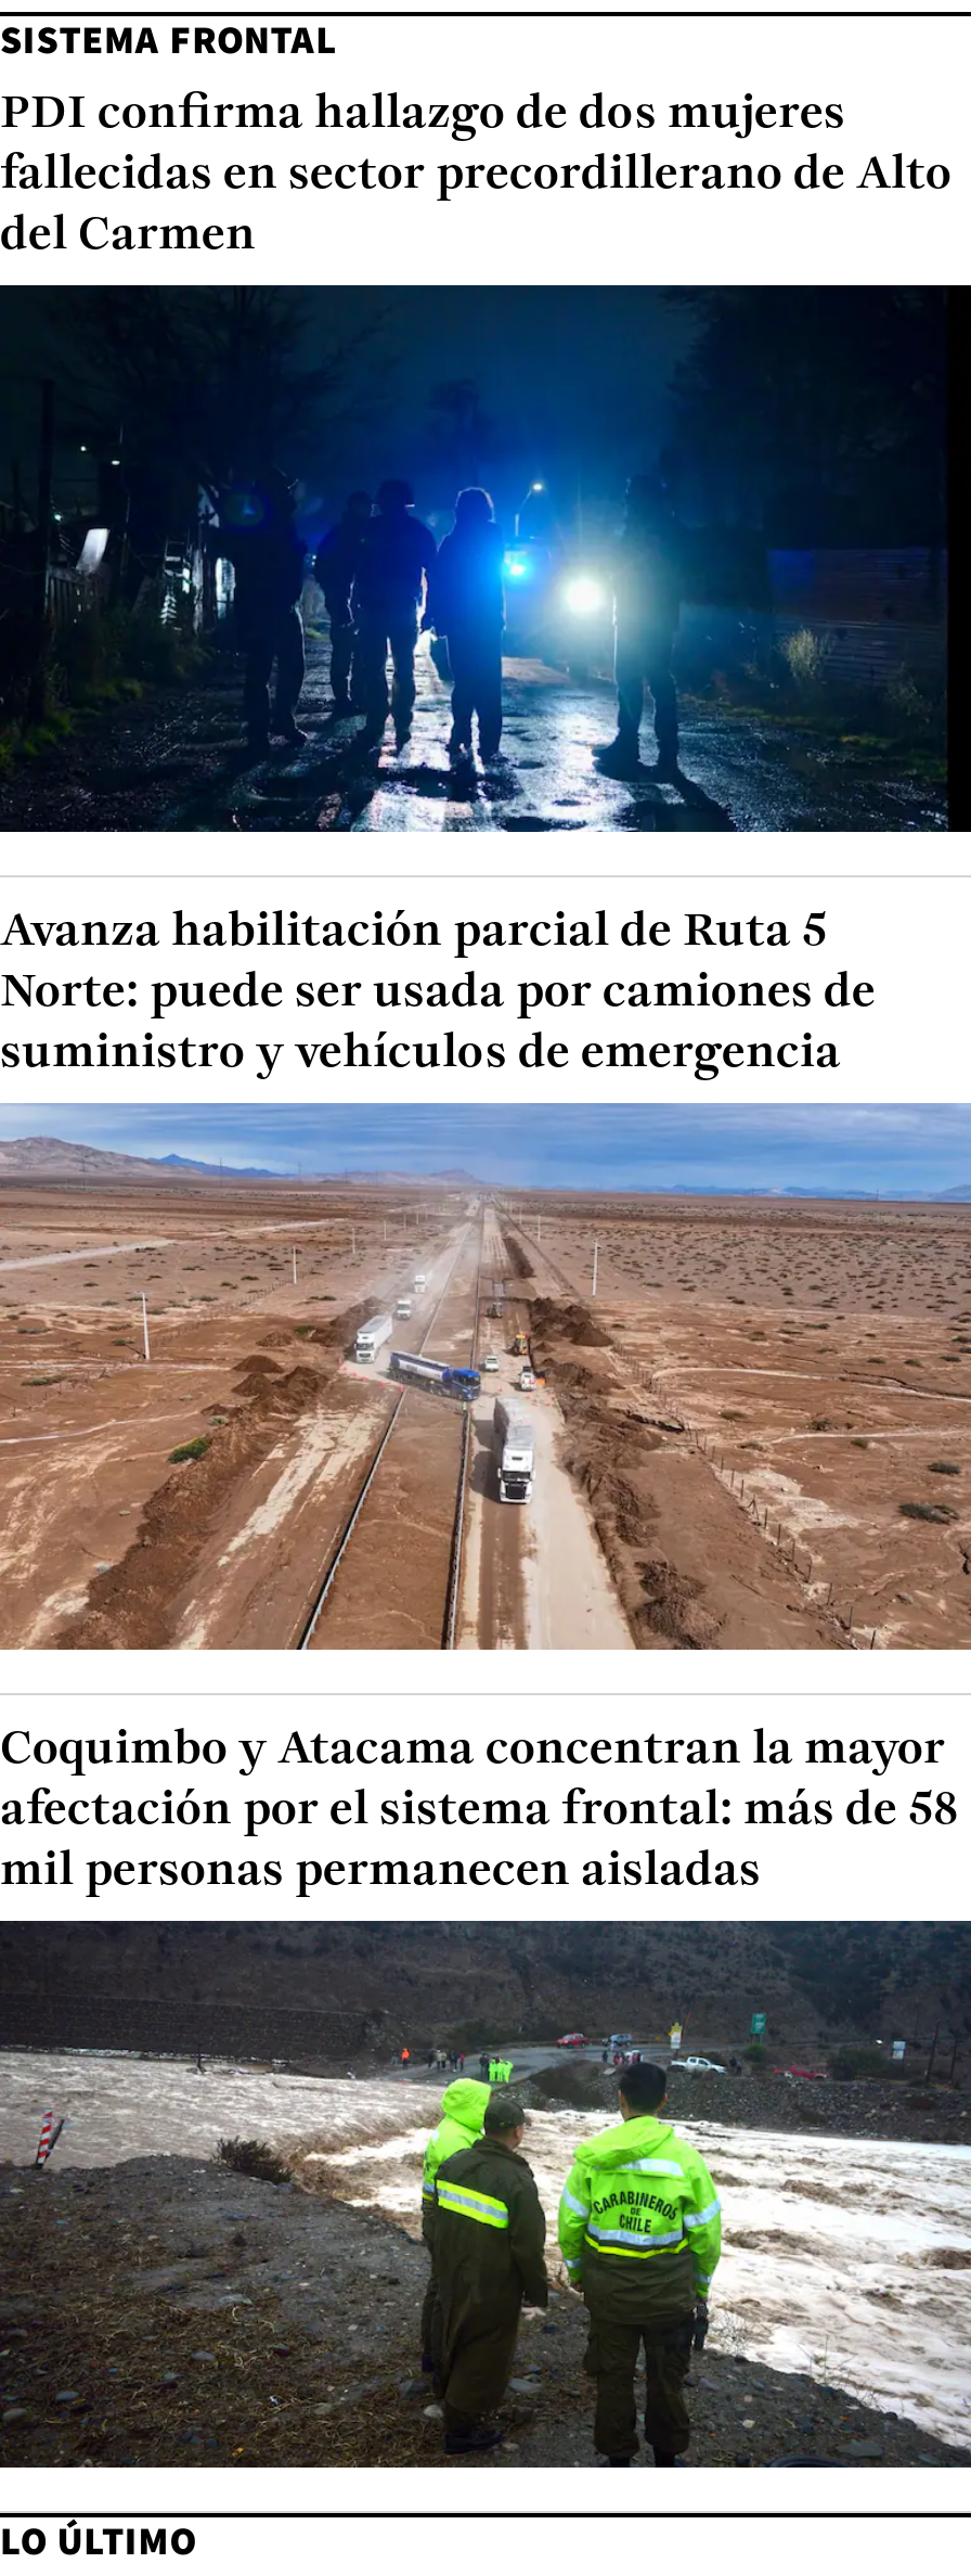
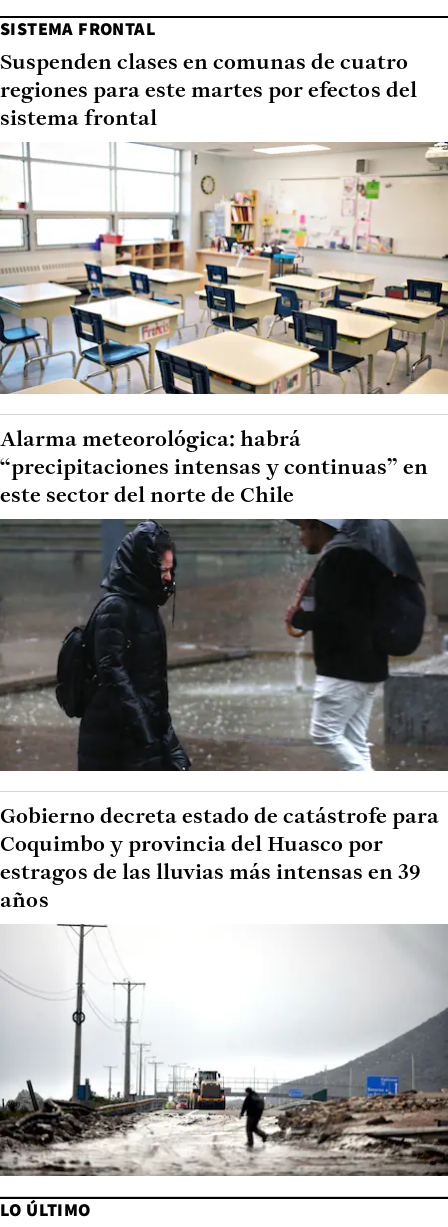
- PDI confirma hallazgo de dos mujeres
- fallecidas en sector precordillerano de Alto
- del Carmen
+ Suspenden clases en comunas de cuatro
+ regiones para este martes por efectos del
+ sistema frontal

- [image]
- Avanza habilitación parcial de Ruta 5
- Norte: puede ser usada por camiones de
- suministro y vehículos de emergencia
+ [image]
+ Alarma meteorológica: habrá
+ “precipitaciones intensas y continuas” en
+ este sector del norte de Chile

- [image]
- Coquimbo y Atacama concentran la mayor
- afectación por el sistema frontal: más de 58
- mil personas permanecen aisladas
+ [image]
+ Gobierno decreta estado de catástrofe para
+ Coquimbo y provincia del Huasco por
+ estragos de las lluvias más intensas en 39
+ años

- [image]
+ [image]
